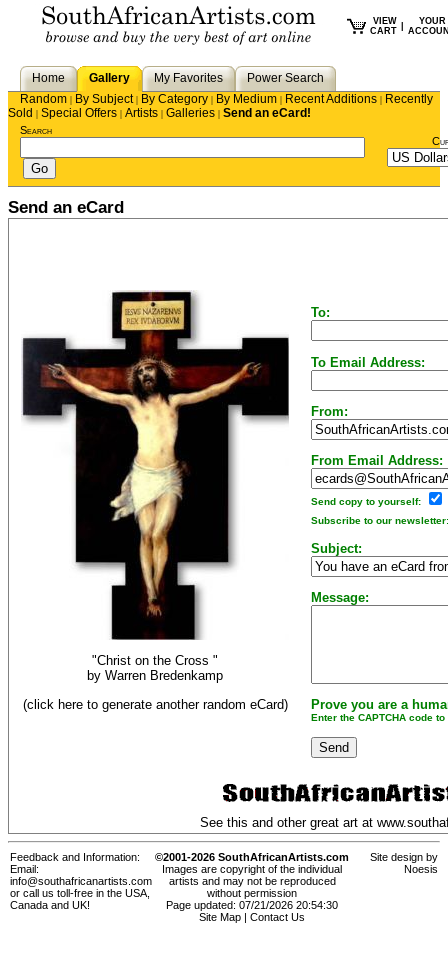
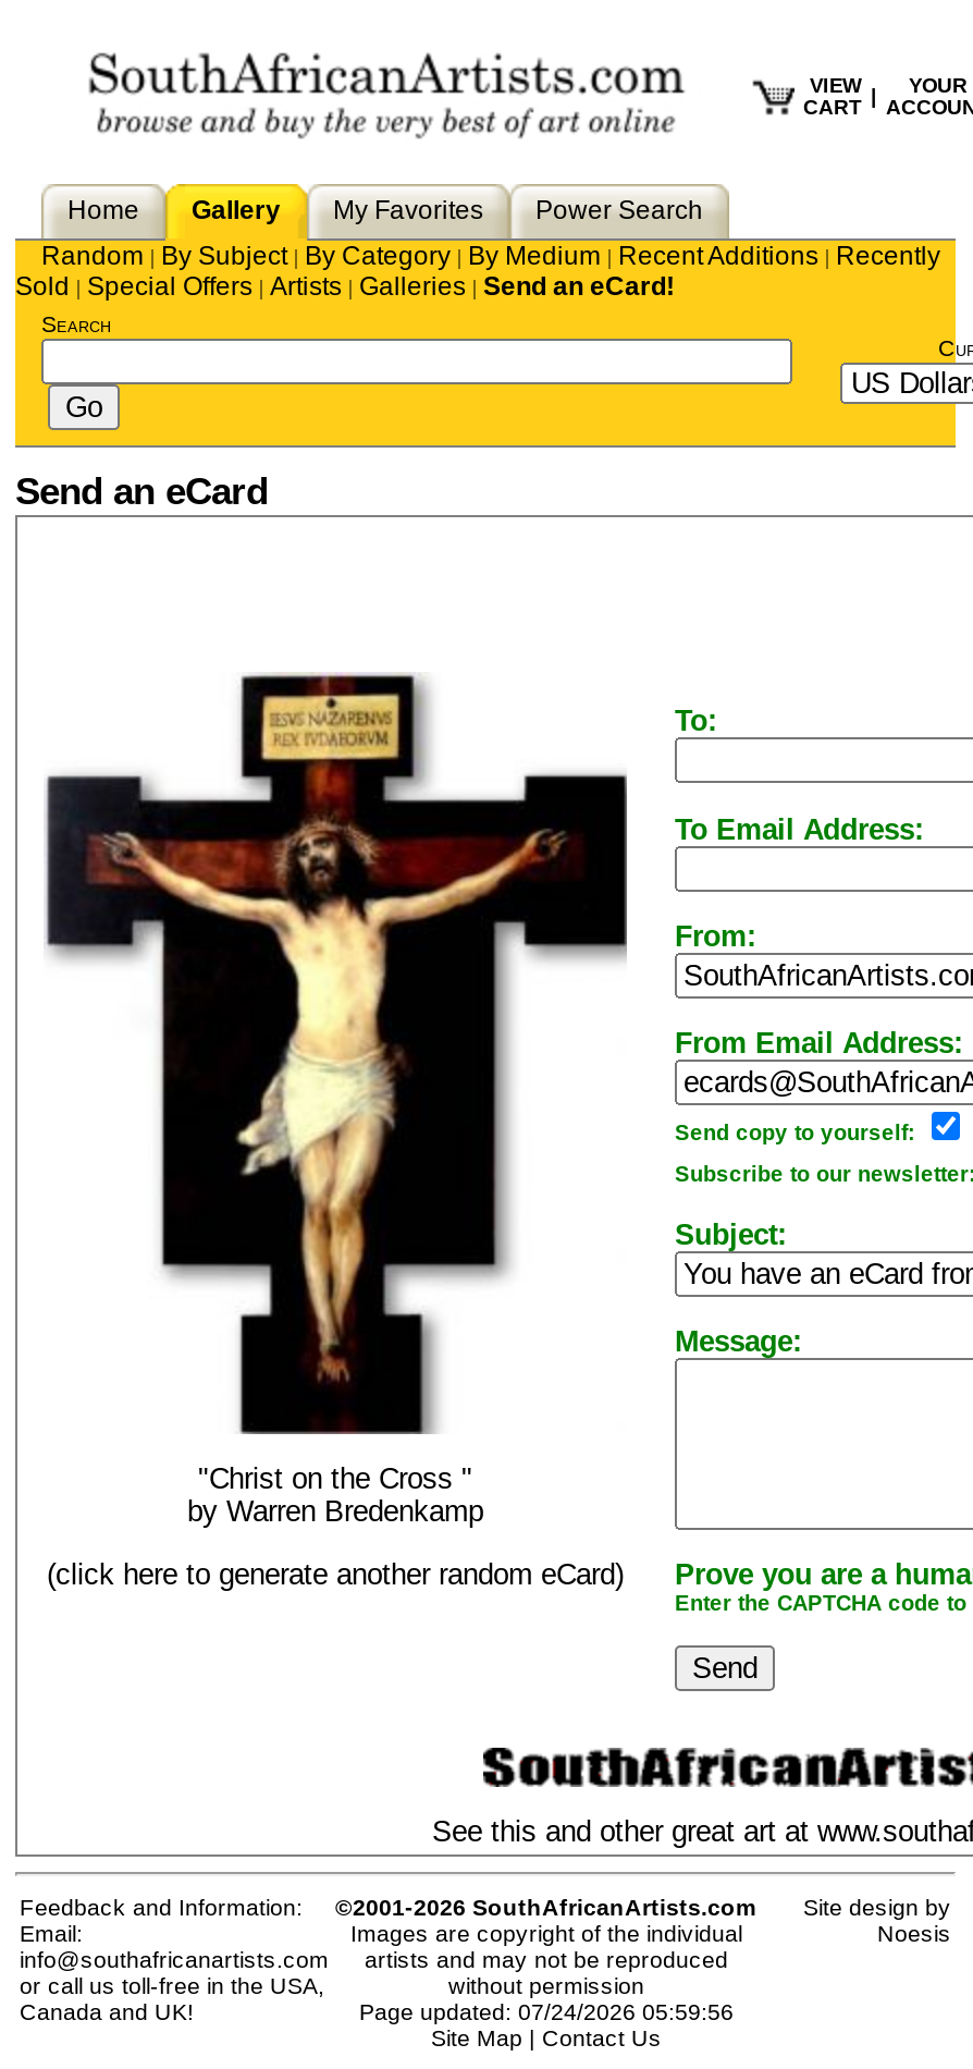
- Page updated: 07/21/2026 20:54:30
+ Page updated: 07/24/2026 05:59:56
